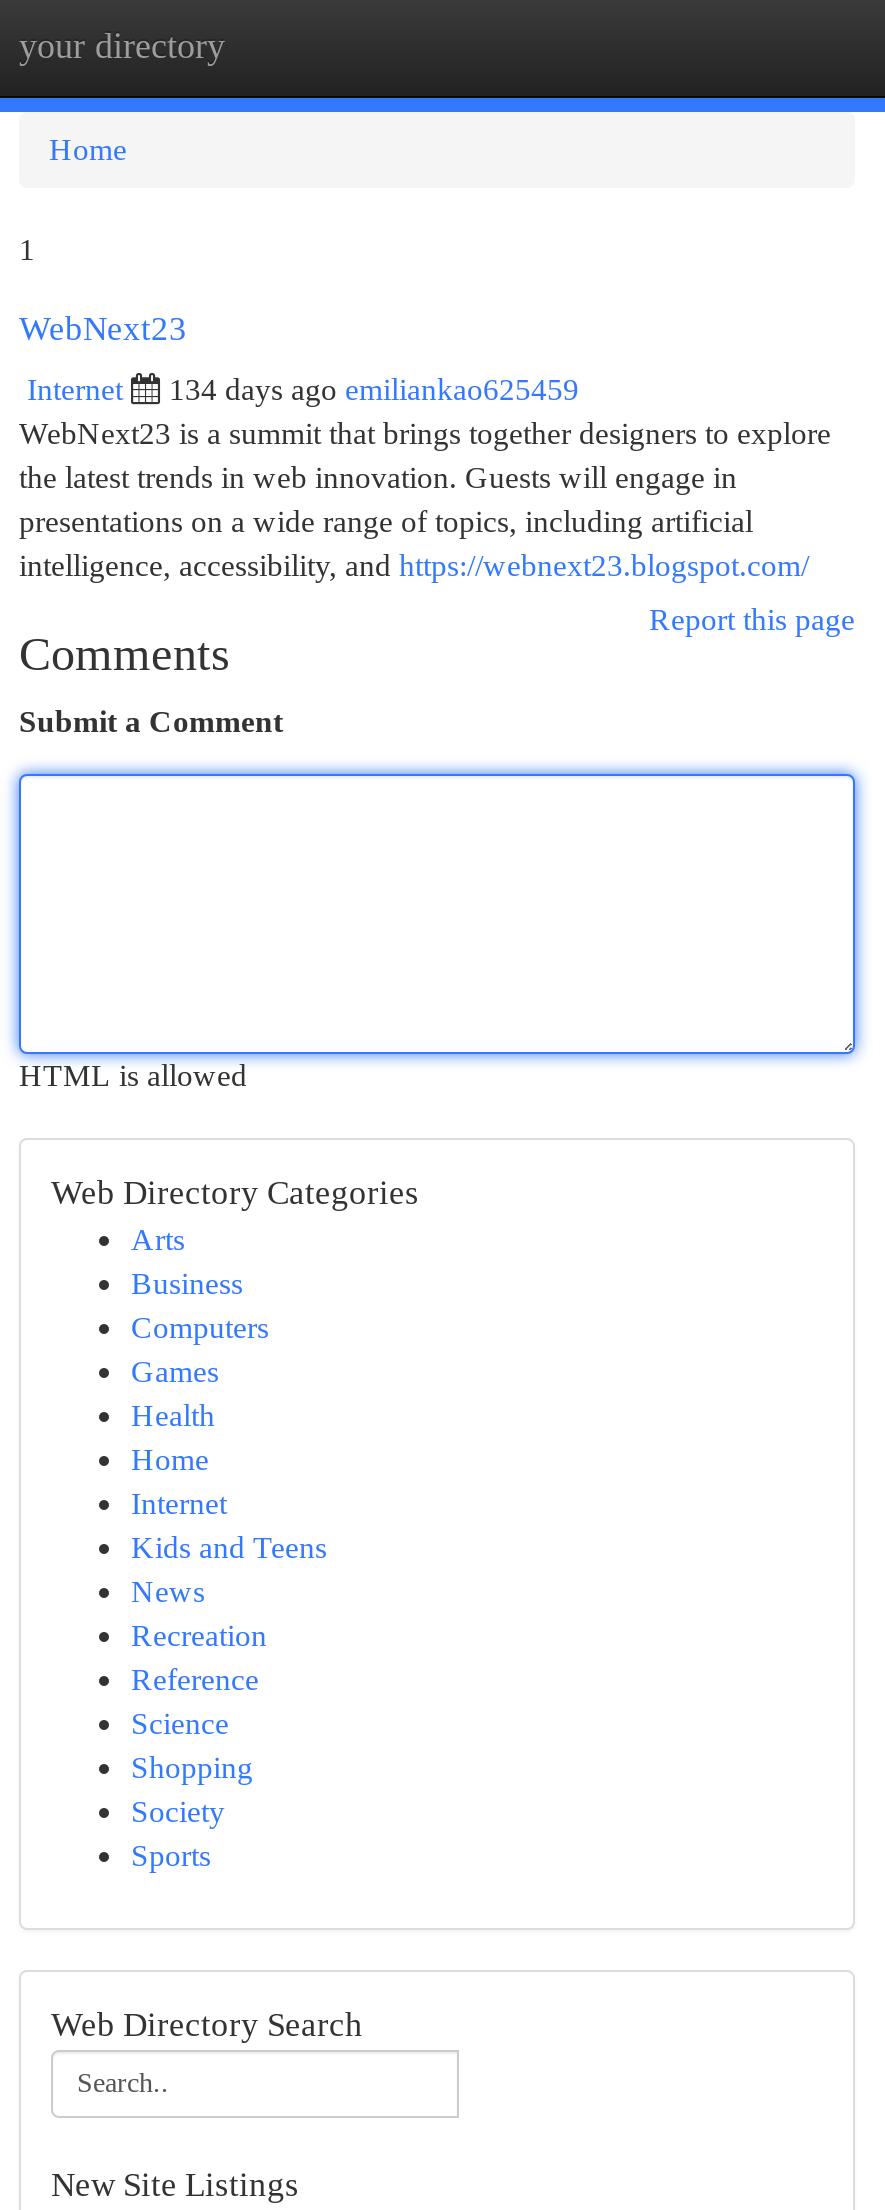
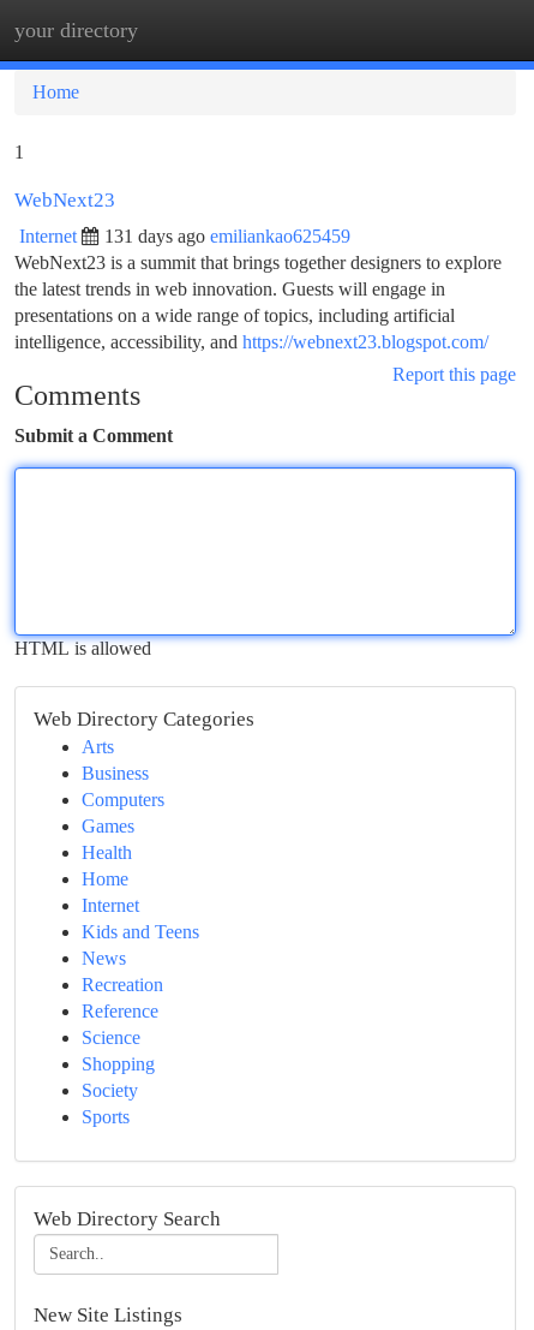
- 134 days ago emiliankao625459
+ 131 days ago emiliankao625459
